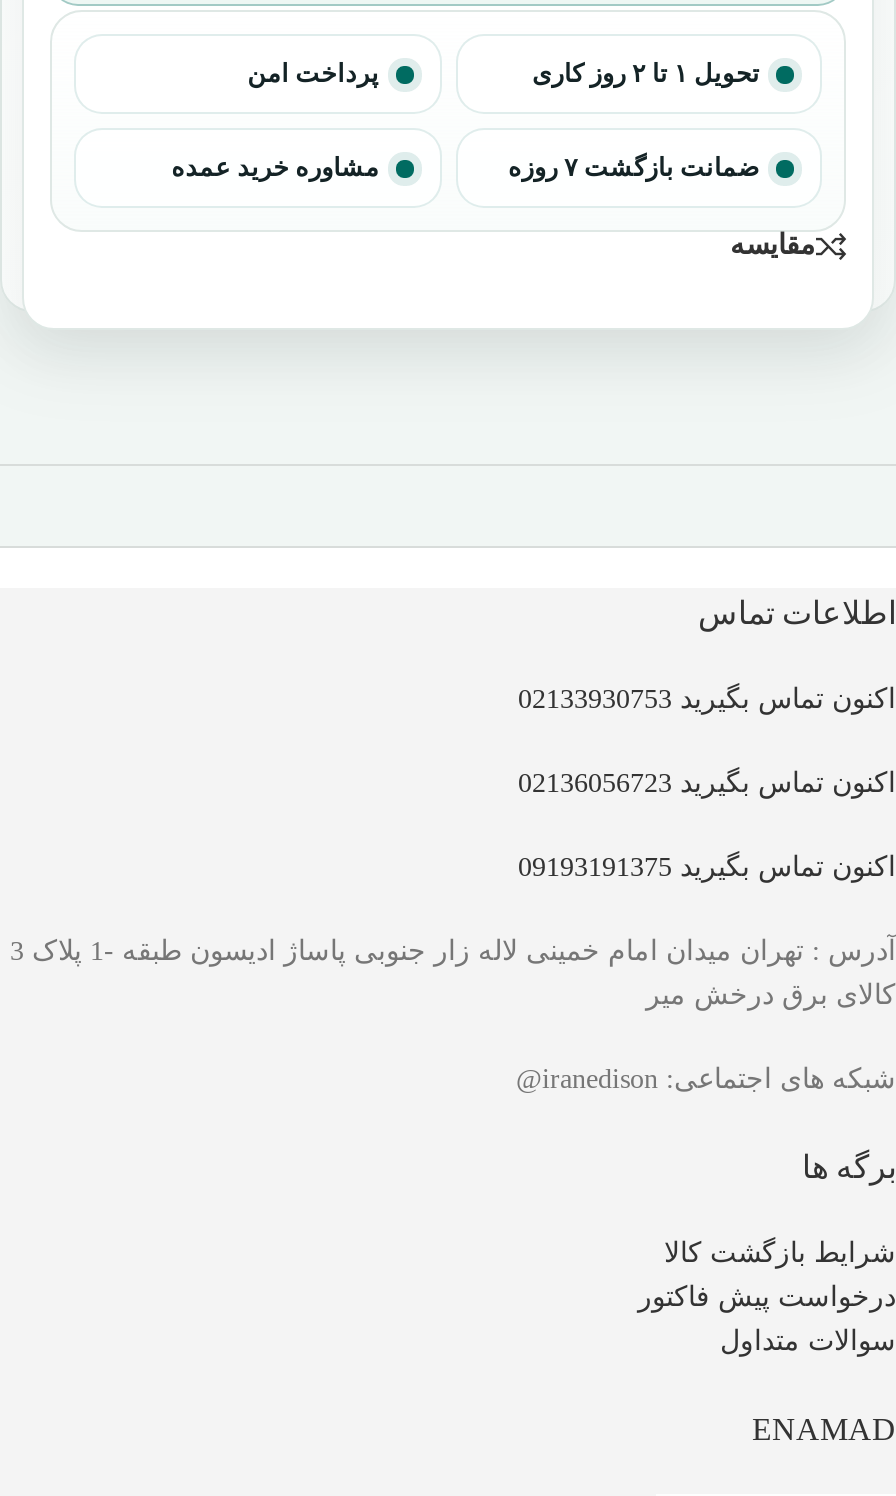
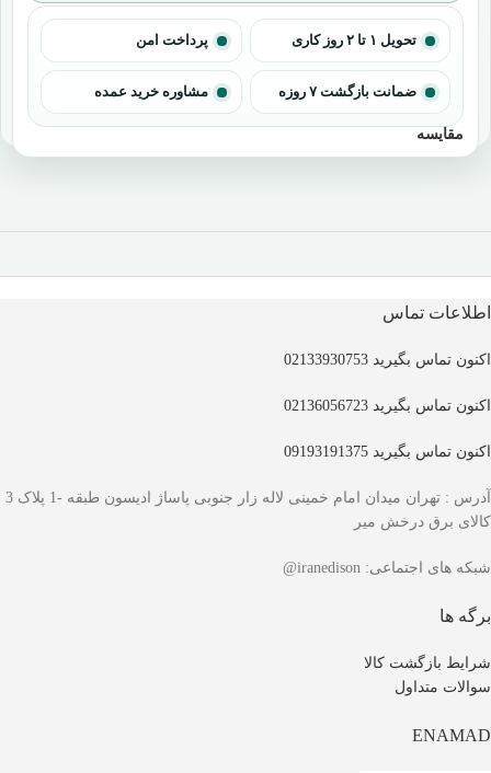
- درخواست پیش فاکتور
